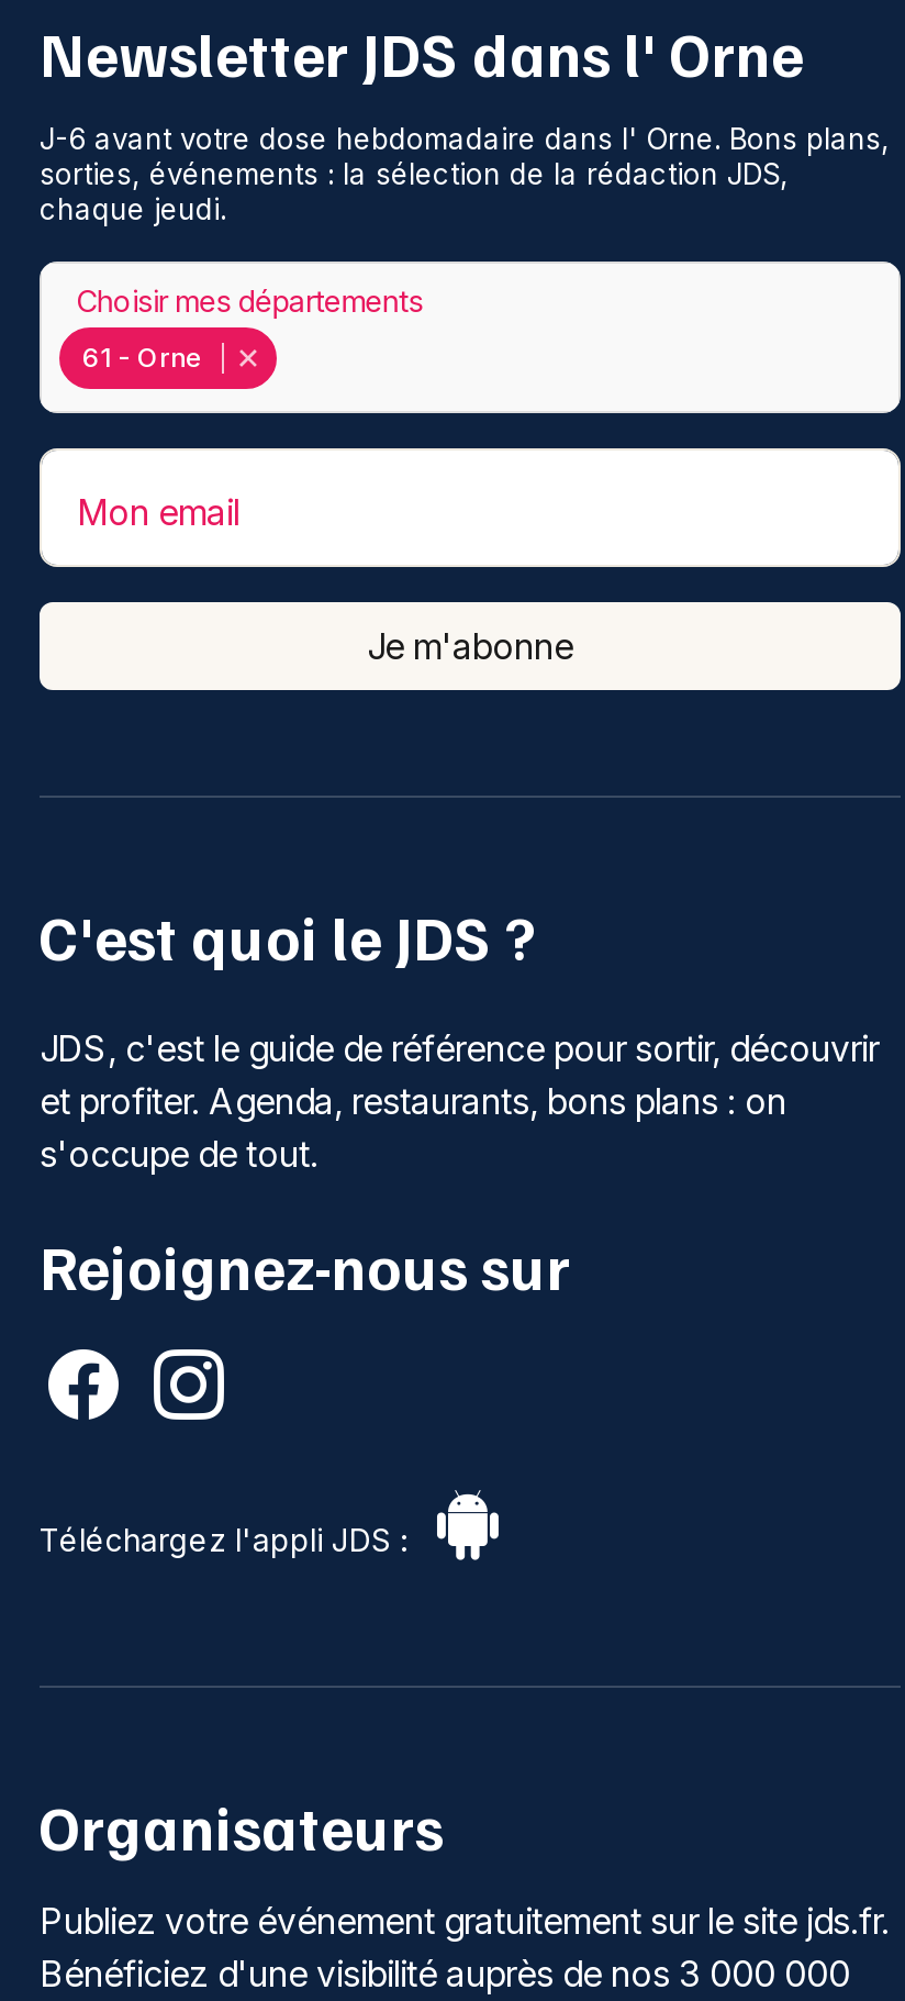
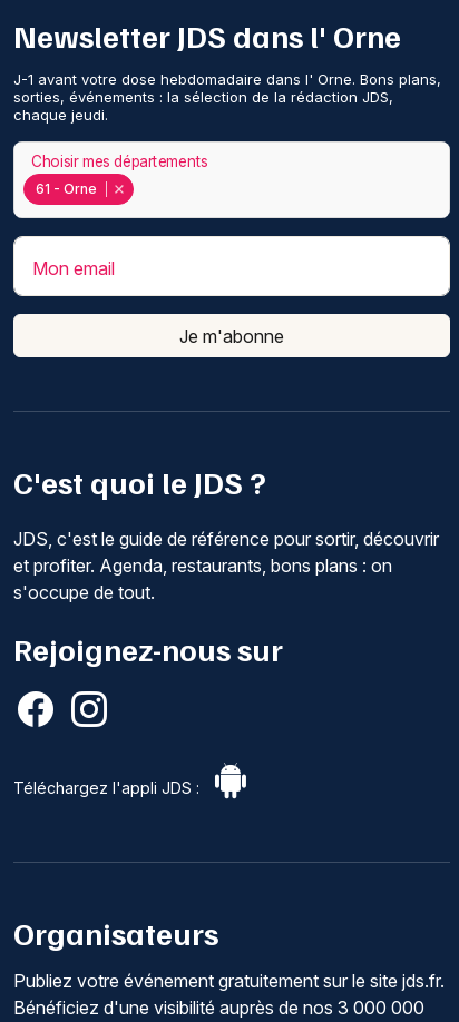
- J-6 avant votre dose hebdomadaire dans l' Orne. Bons plans,
+ J-1 avant votre dose hebdomadaire dans l' Orne. Bons plans,
